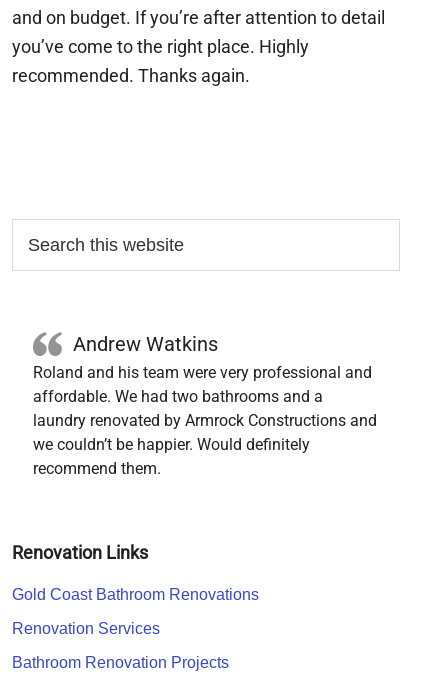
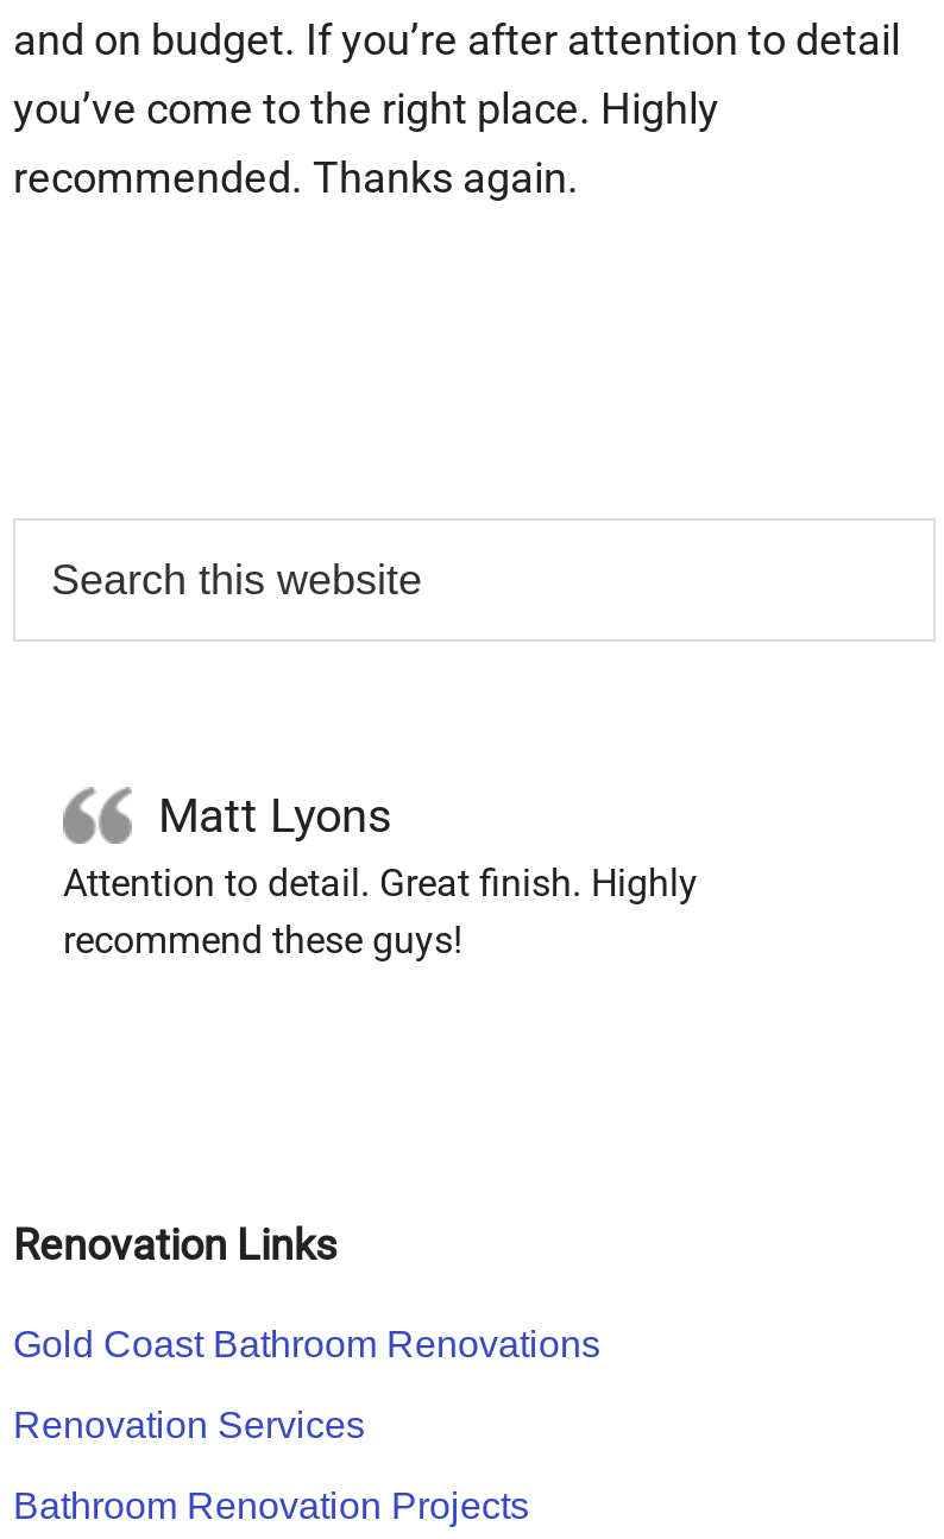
- Andrew Watkins
- Roland and his team were very professional and
- affordable. We had two bathrooms and a
- laundry renovated by Armrock Constructions and
- we couldn’t be happier. Would definitely
- recommend them.
+ Matt Lyons
+ Attention to detail. Great finish. Highly
+ recommend these guys!
